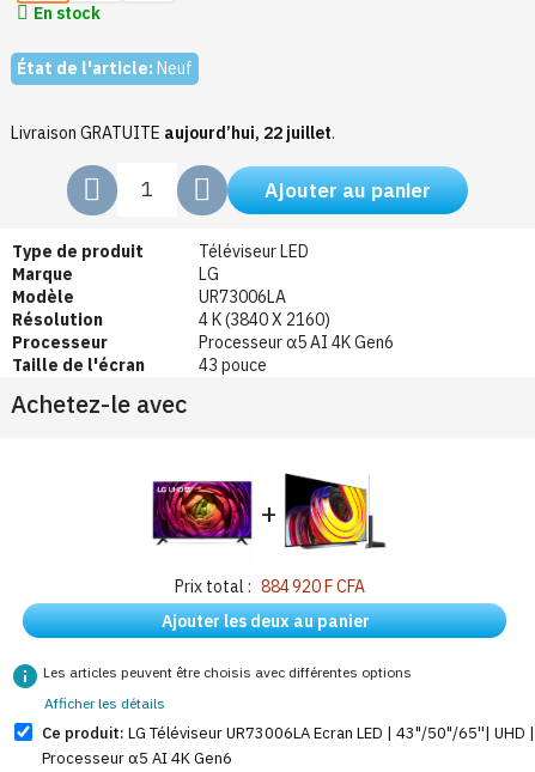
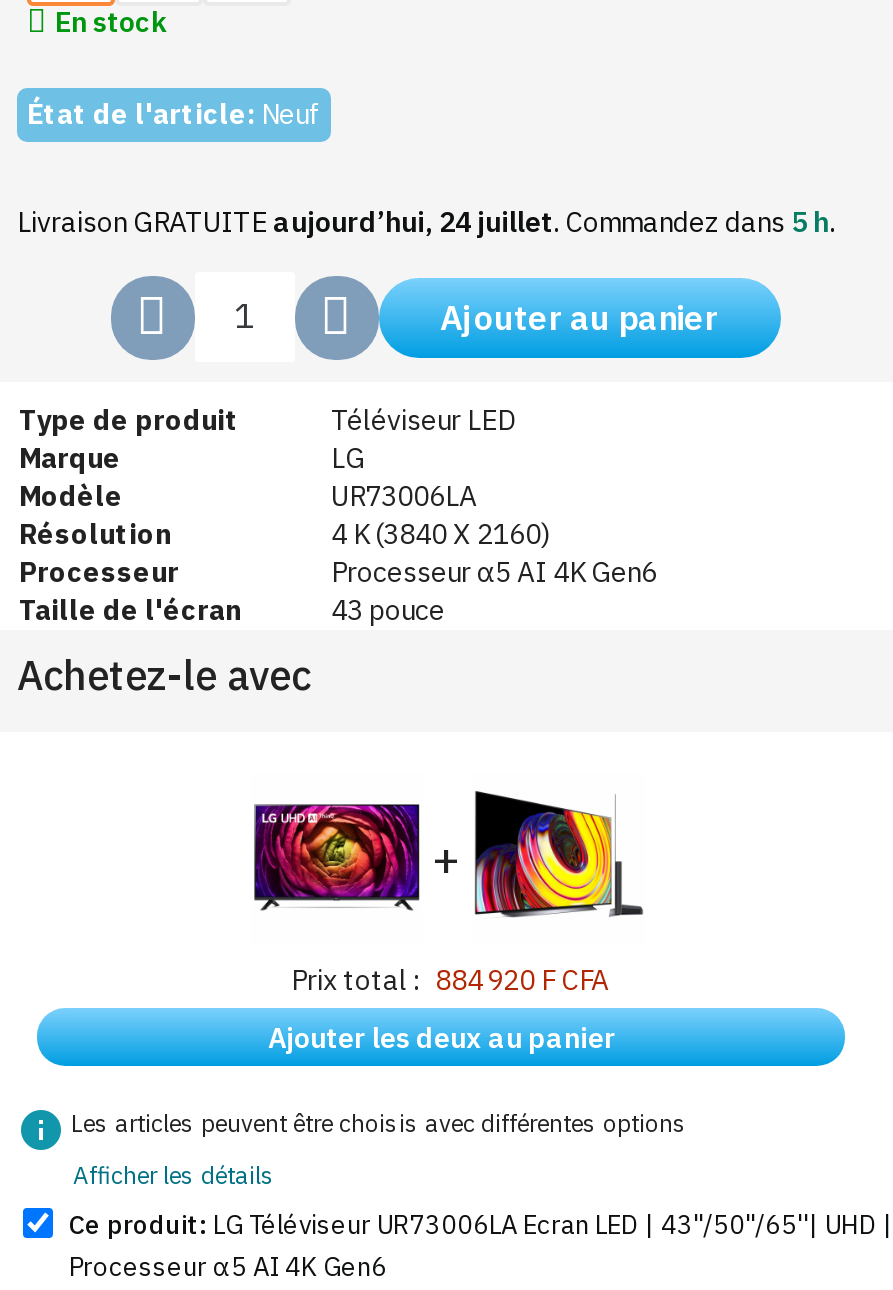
- Livraison GRATUITE aujourd’hui, 22 juillet.
+ Livraison GRATUITE aujourd’hui, 24 juillet. Commandez dans 5 h.
